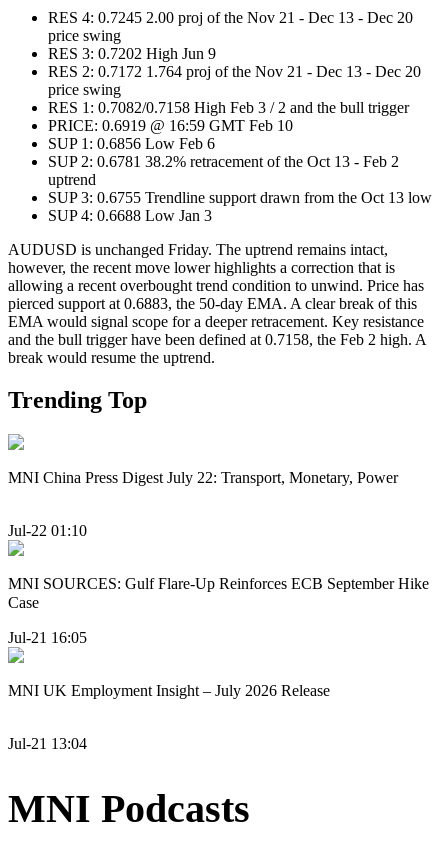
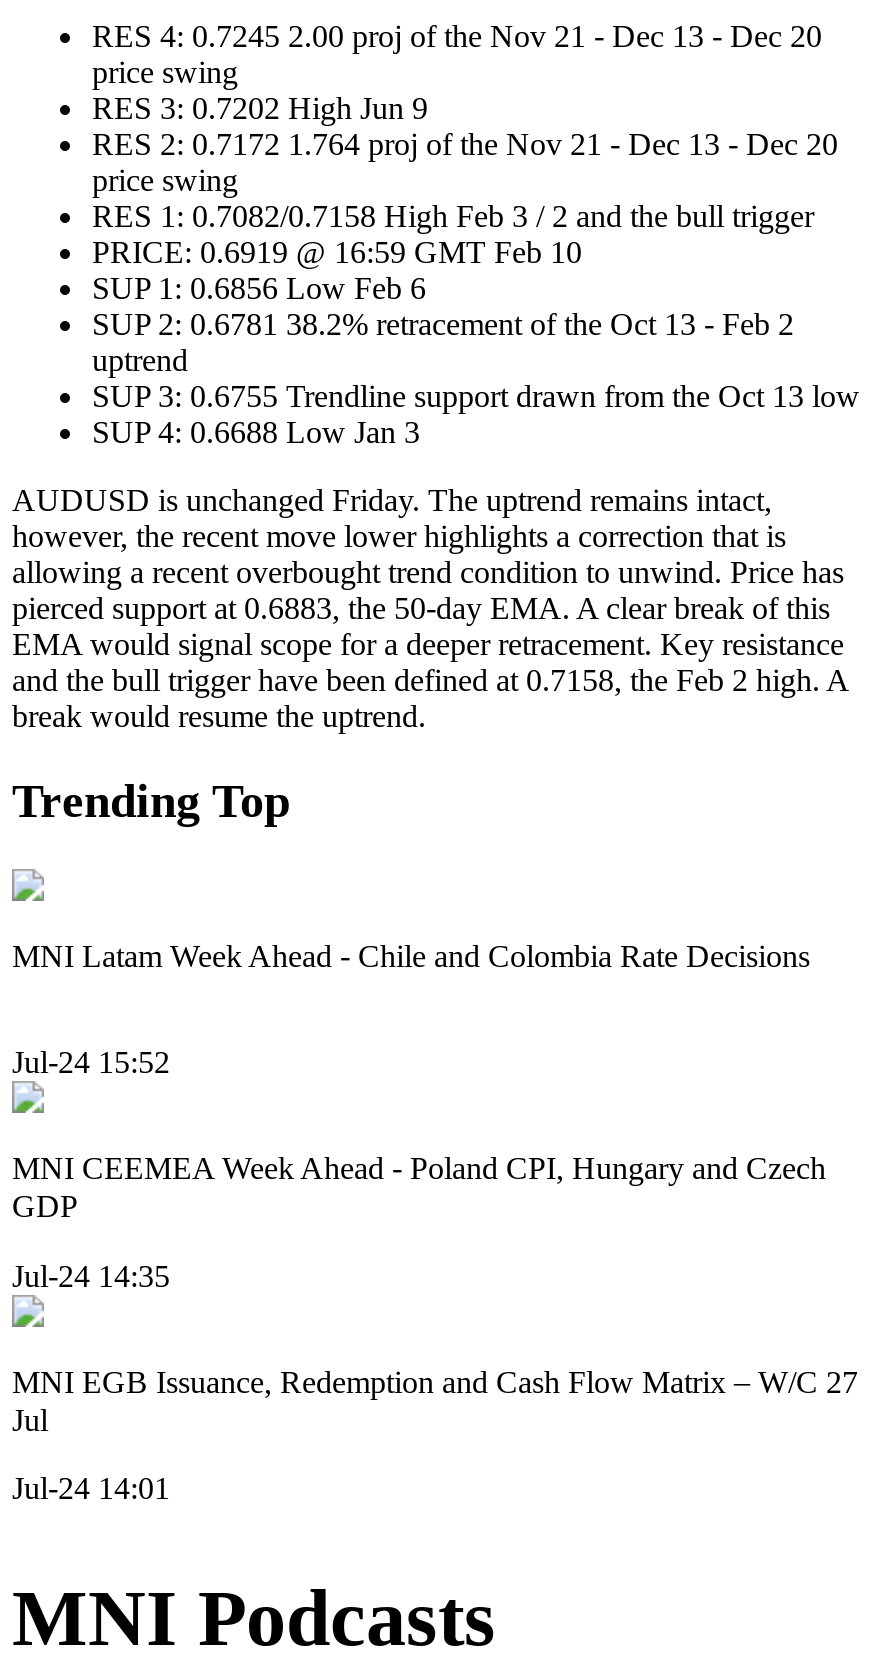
- MNI China Press Digest July 22: Transport, Monetary, Power
+ MNI Latam Week Ahead - Chile and Colombia Rate Decisions

- Jul-22 01:10
+ Jul-24 15:52

- MNI SOURCES: Gulf Flare-Up Reinforces ECB September Hike
- Case
+ MNI CEEMEA Week Ahead - Poland CPI, Hungary and Czech
+ GDP

- Jul-21 16:05
+ Jul-24 14:35

- MNI UK Employment Insight – July 2026 Release
+ MNI EGB Issuance, Redemption and Cash Flow Matrix – W/C 27
+ Jul

- Jul-21 13:04
+ Jul-24 14:01
